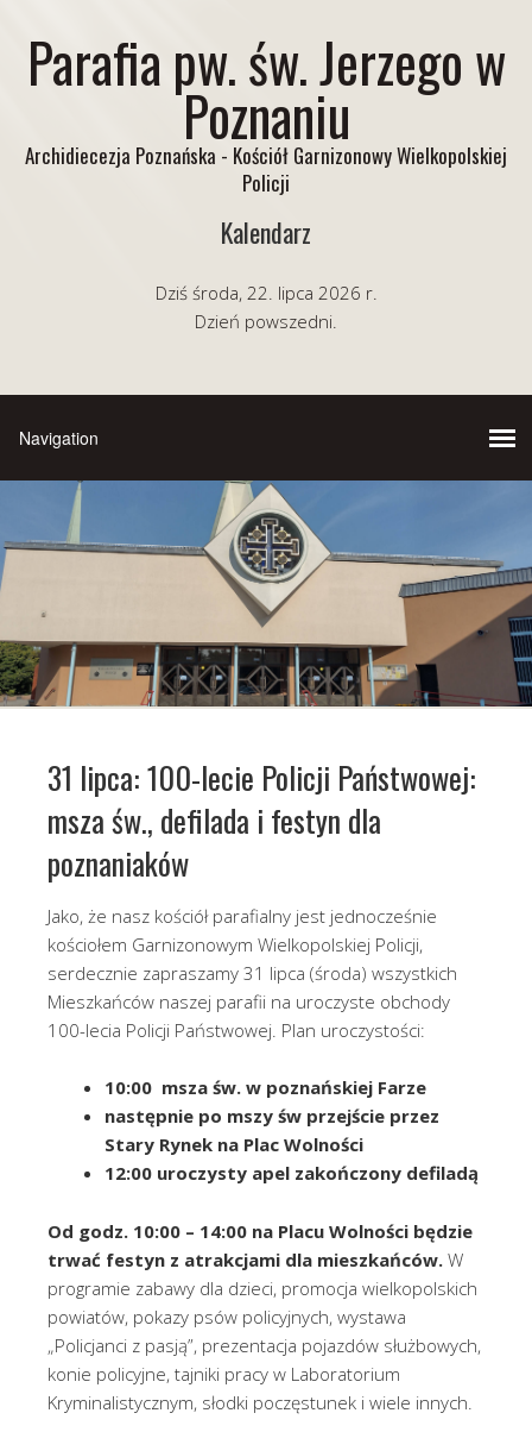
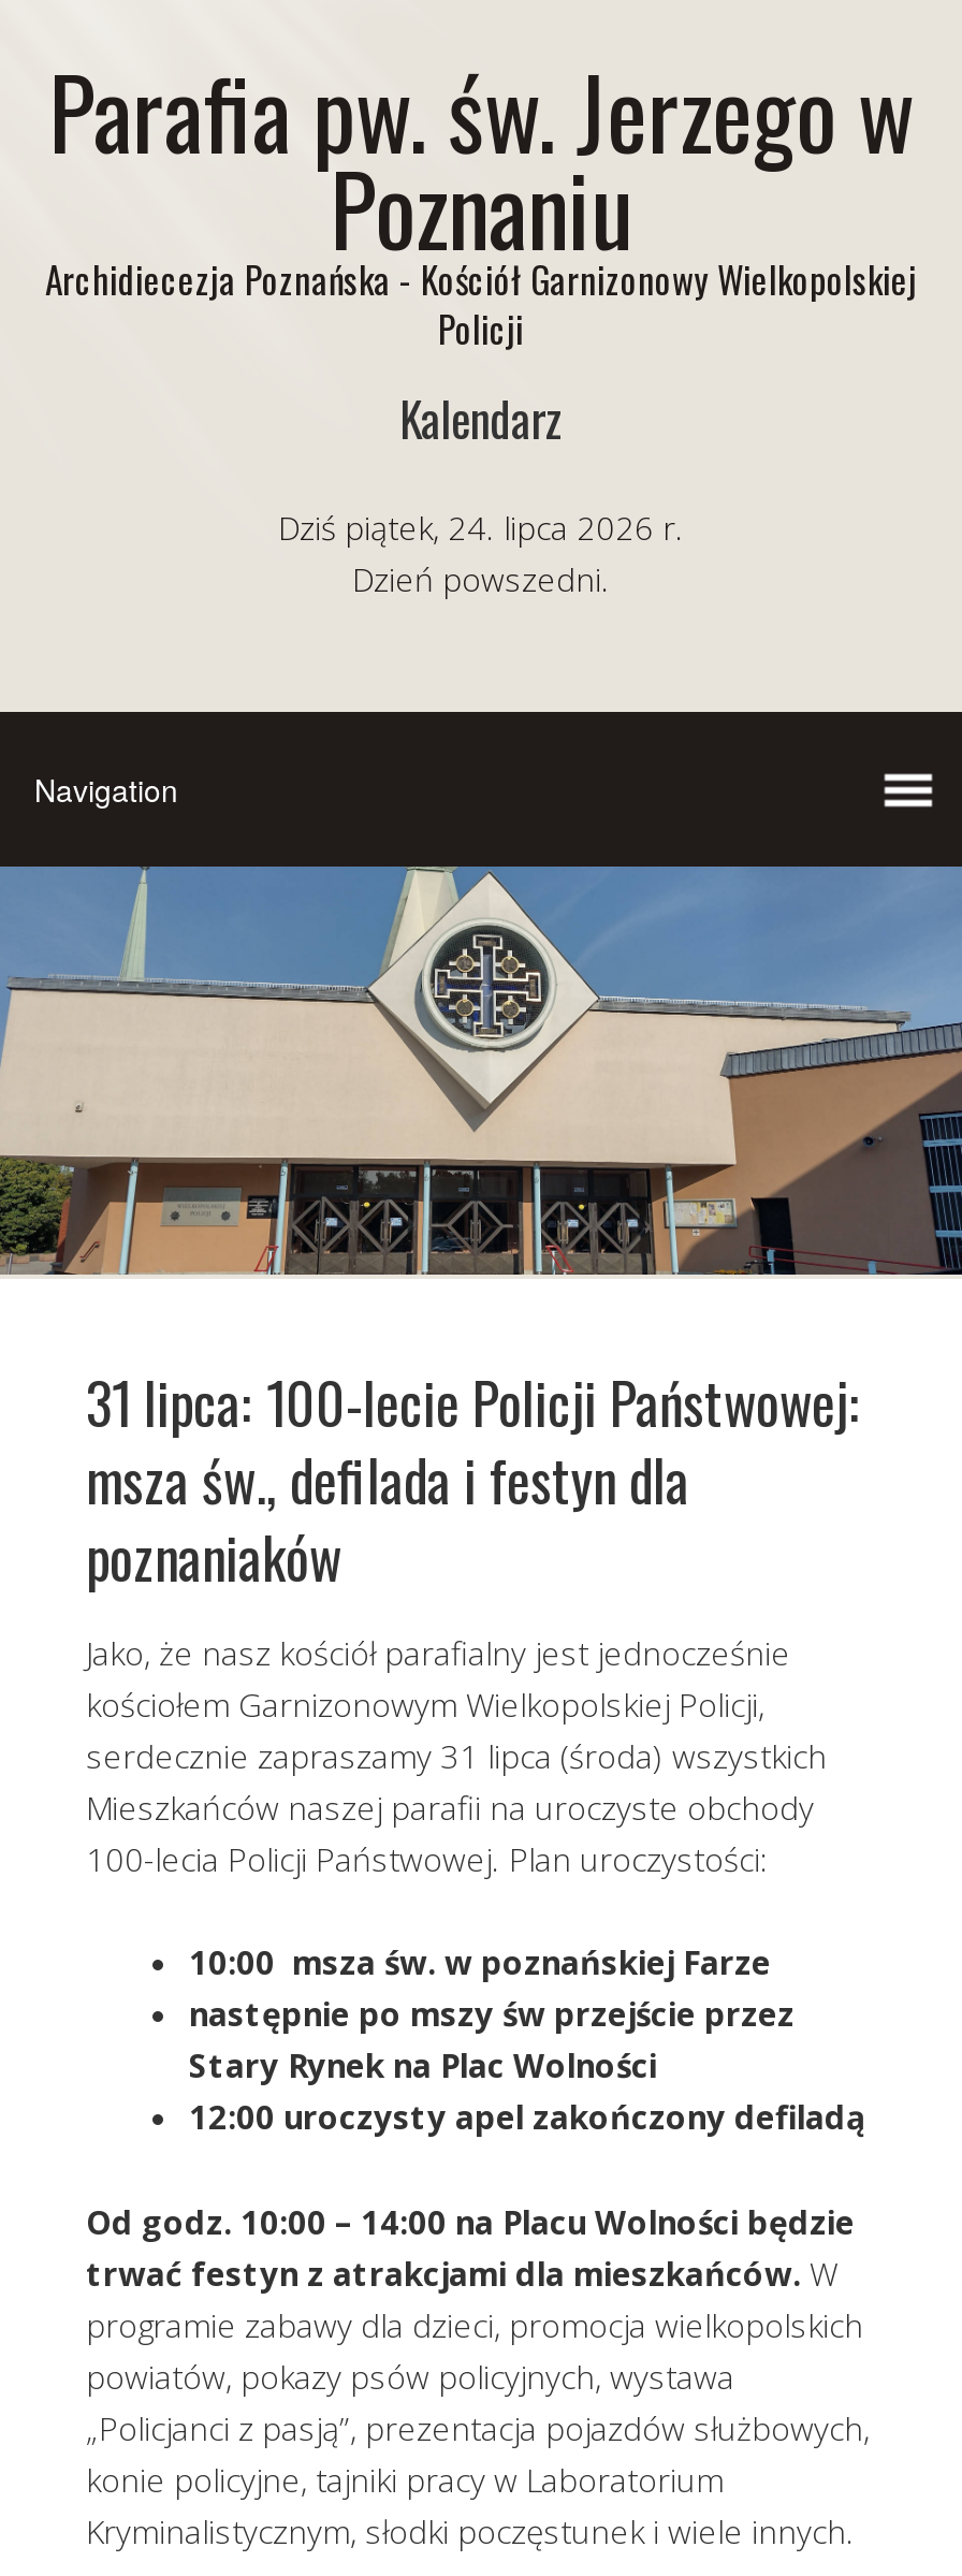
- Dziś środa, 22. lipca 2026 r.
+ Dziś piątek, 24. lipca 2026 r.
